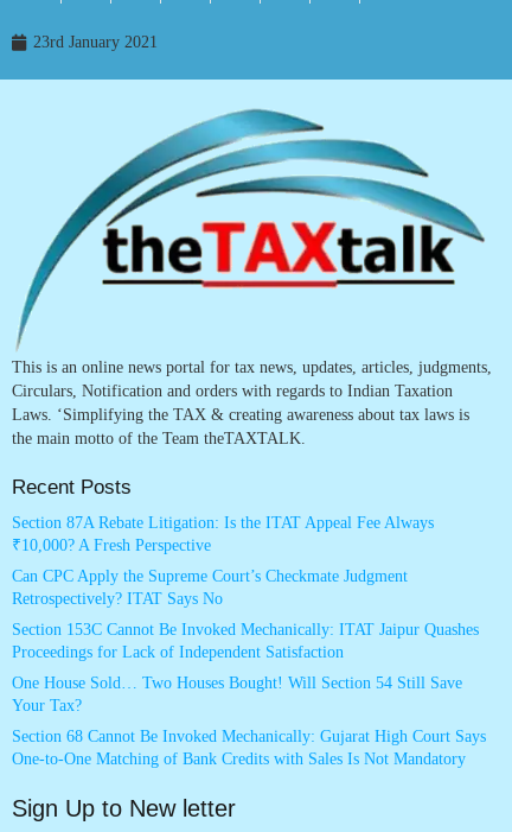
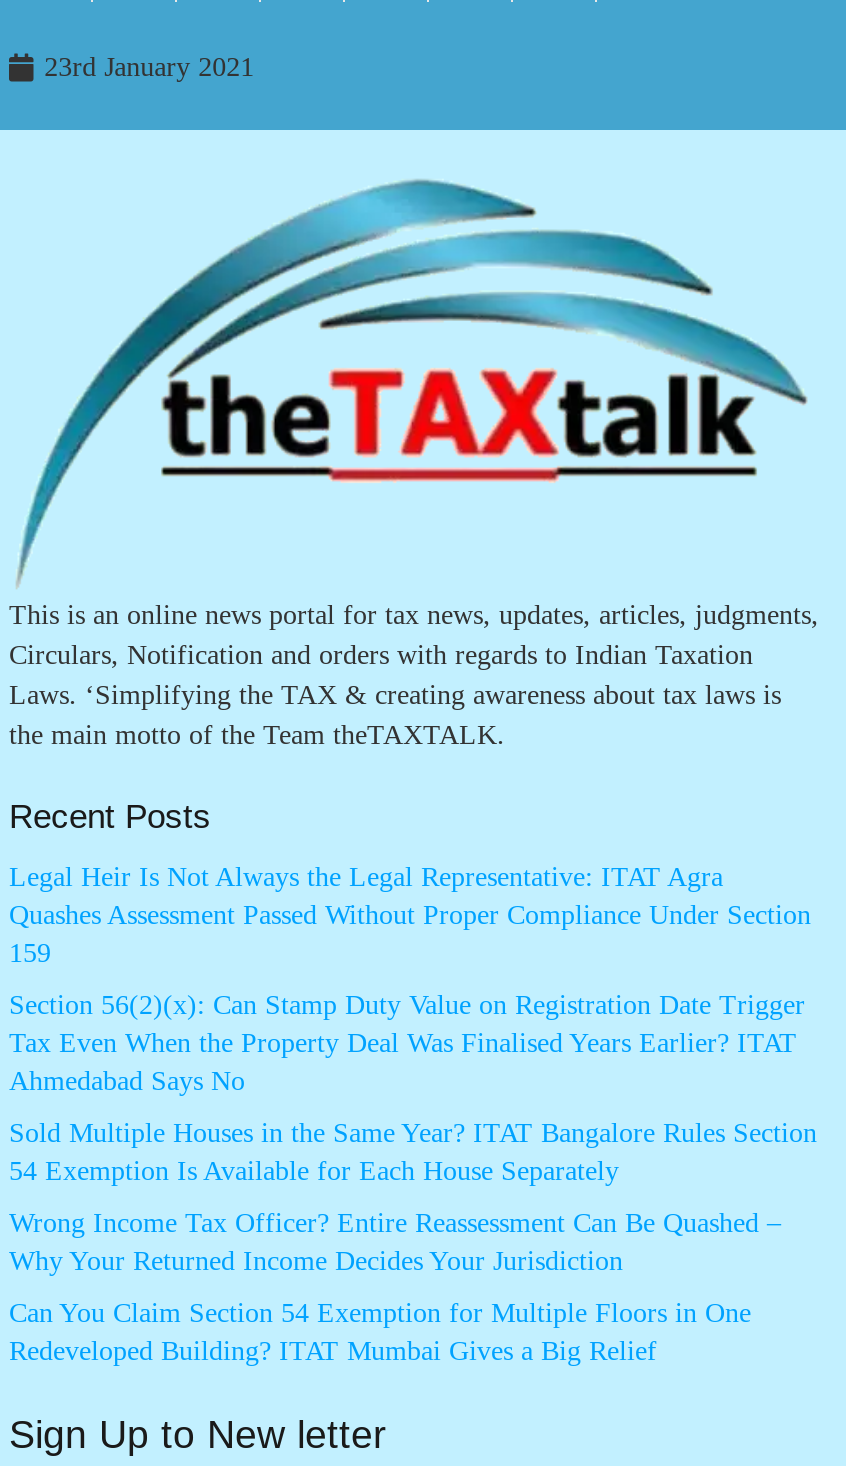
- Section 87A Rebate Litigation: Is the ITAT Appeal Fee Always
- ₹10,000? A Fresh Perspective
+ Legal Heir Is Not Always the Legal Representative: ITAT Agra
+ Quashes Assessment Passed Without Proper Compliance Under Section
+ 159

- Can CPC Apply the Supreme Court’s Checkmate Judgment
- Retrospectively? ITAT Says No
+ Section 56(2)(x): Can Stamp Duty Value on Registration Date Trigger
+ Tax Even When the Property Deal Was Finalised Years Earlier? ITAT
+ Ahmedabad Says No

- Section 153C Cannot Be Invoked Mechanically: ITAT Jaipur Quashes
- Proceedings for Lack of Independent Satisfaction
+ Sold Multiple Houses in the Same Year? ITAT Bangalore Rules Section
+ 54 Exemption Is Available for Each House Separately

- One House Sold… Two Houses Bought! Will Section 54 Still Save
- Your Tax?
+ Wrong Income Tax Officer? Entire Reassessment Can Be Quashed –
+ Why Your Returned Income Decides Your Jurisdiction

- Section 68 Cannot Be Invoked Mechanically: Gujarat High Court Says
- One-to-One Matching of Bank Credits with Sales Is Not Mandatory
+ Can You Claim Section 54 Exemption for Multiple Floors in One
+ Redeveloped Building? ITAT Mumbai Gives a Big Relief
